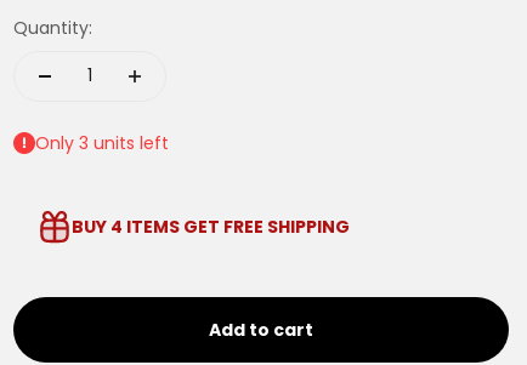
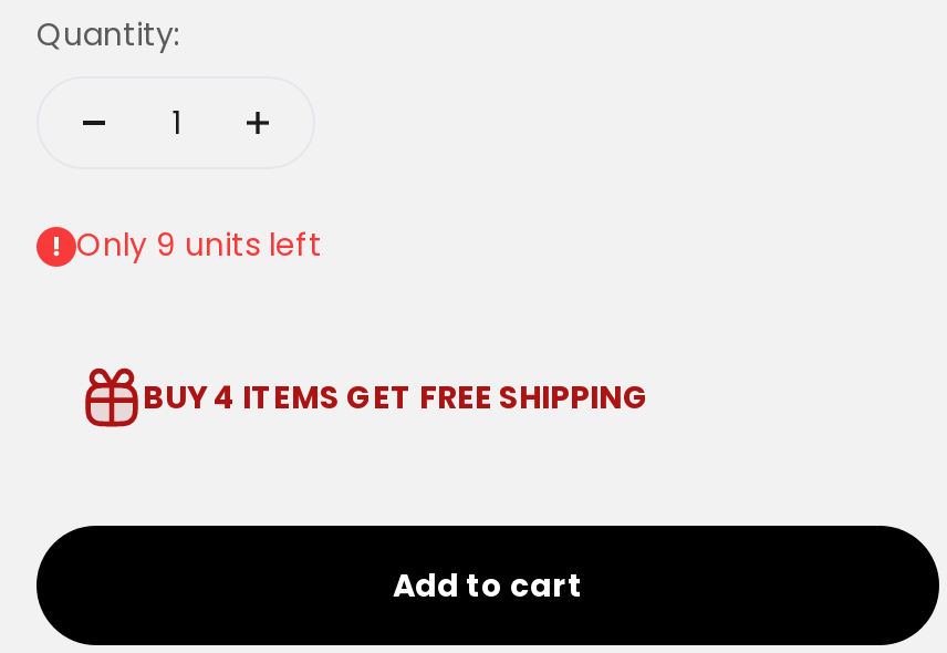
- Only 3 units left
+ Only 9 units left
